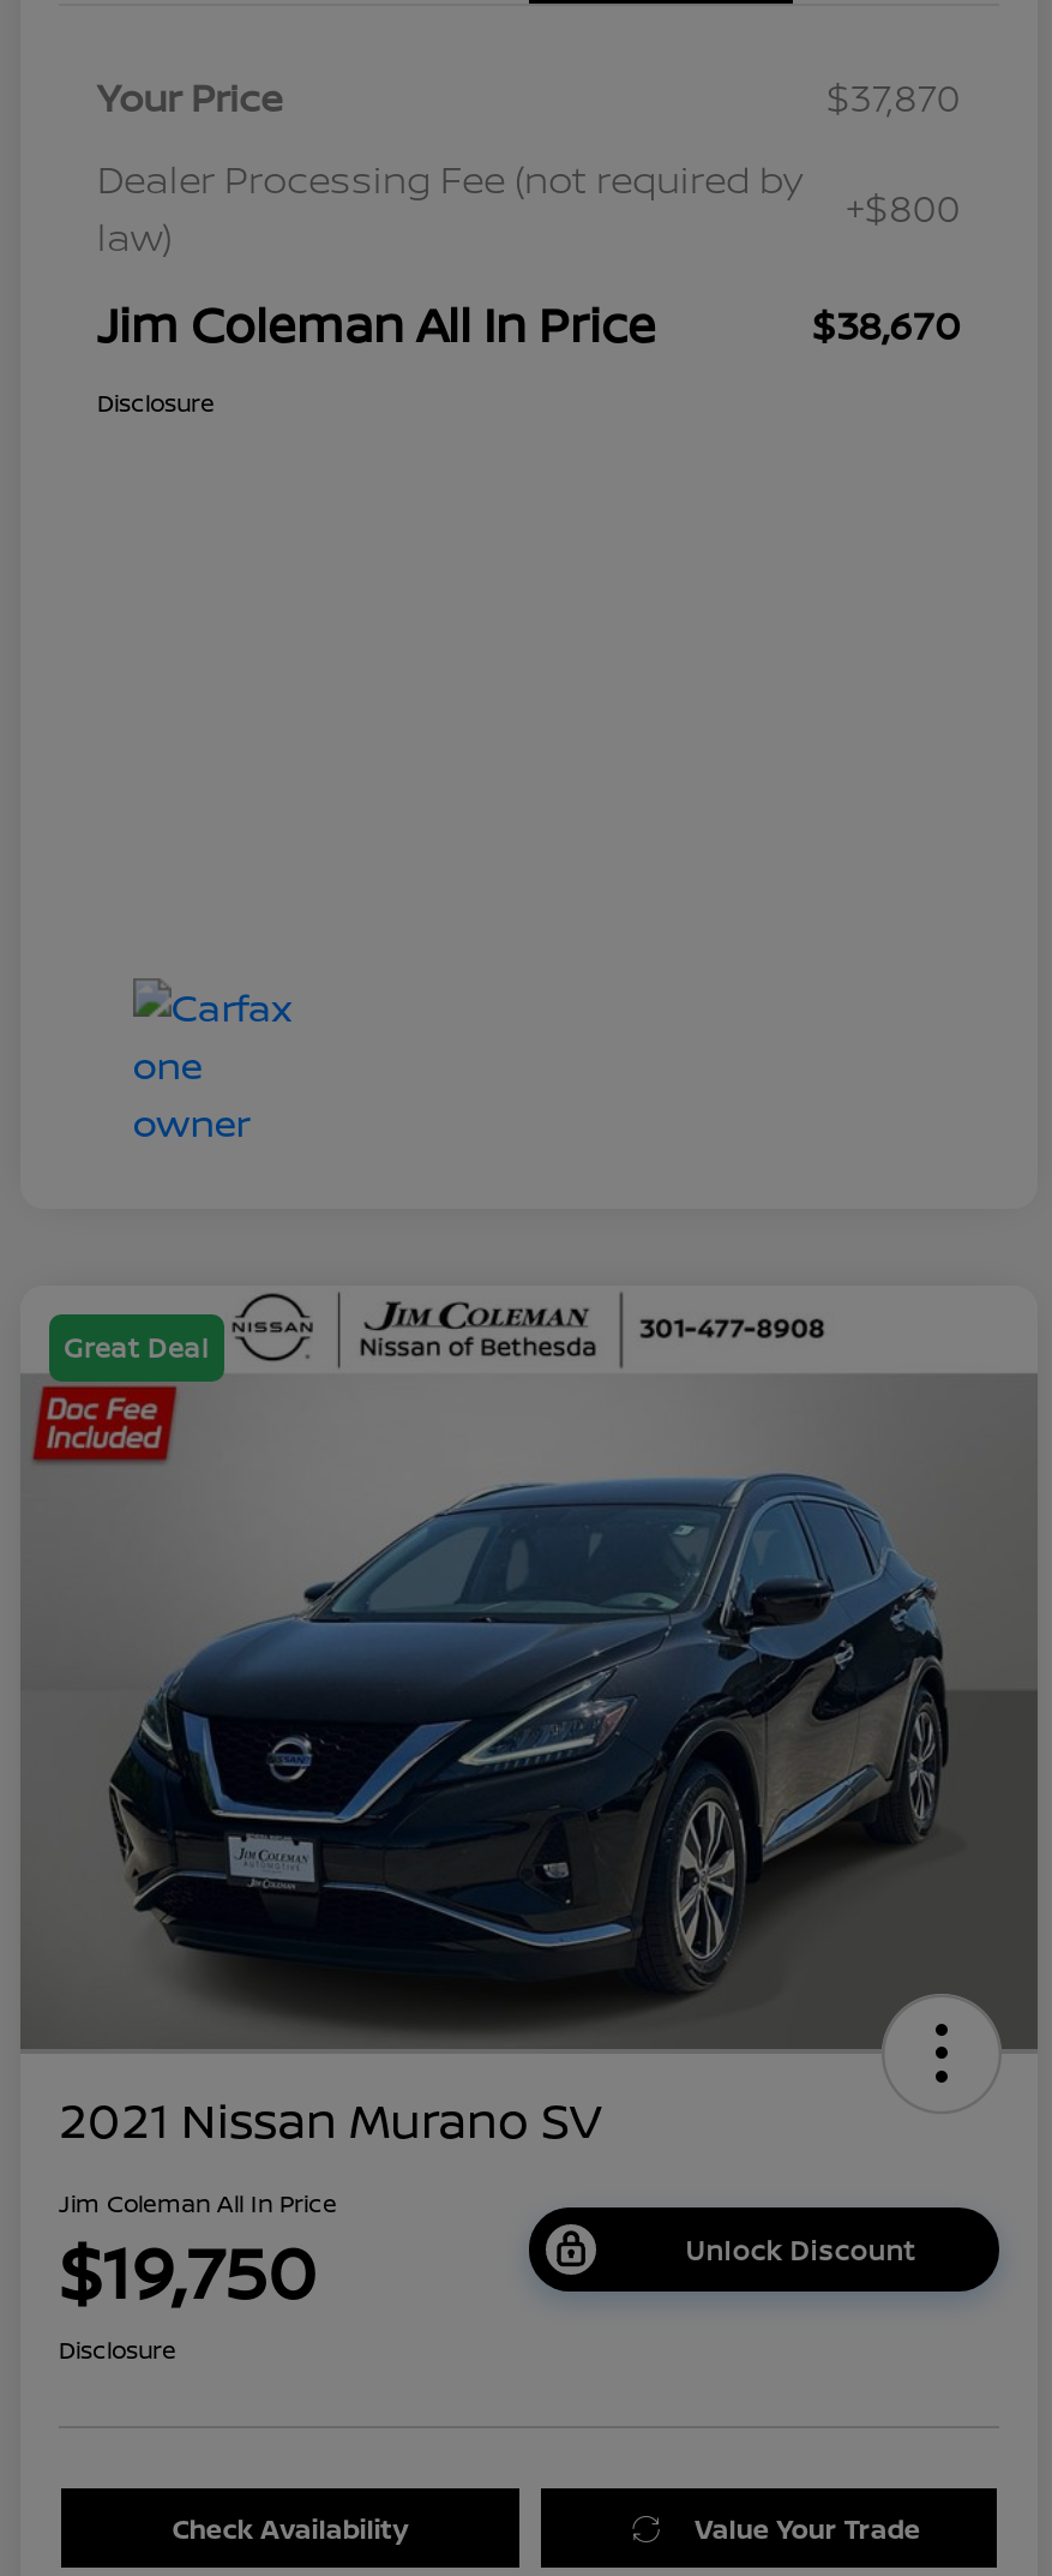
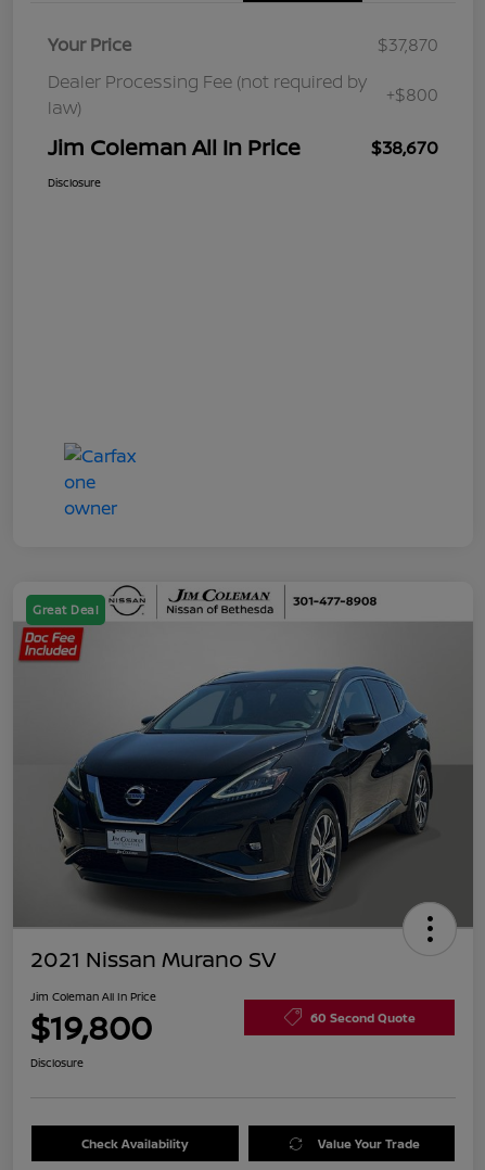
- $19,750
- Unlock Discount
+ $19,800
+ 60 Second Quote
